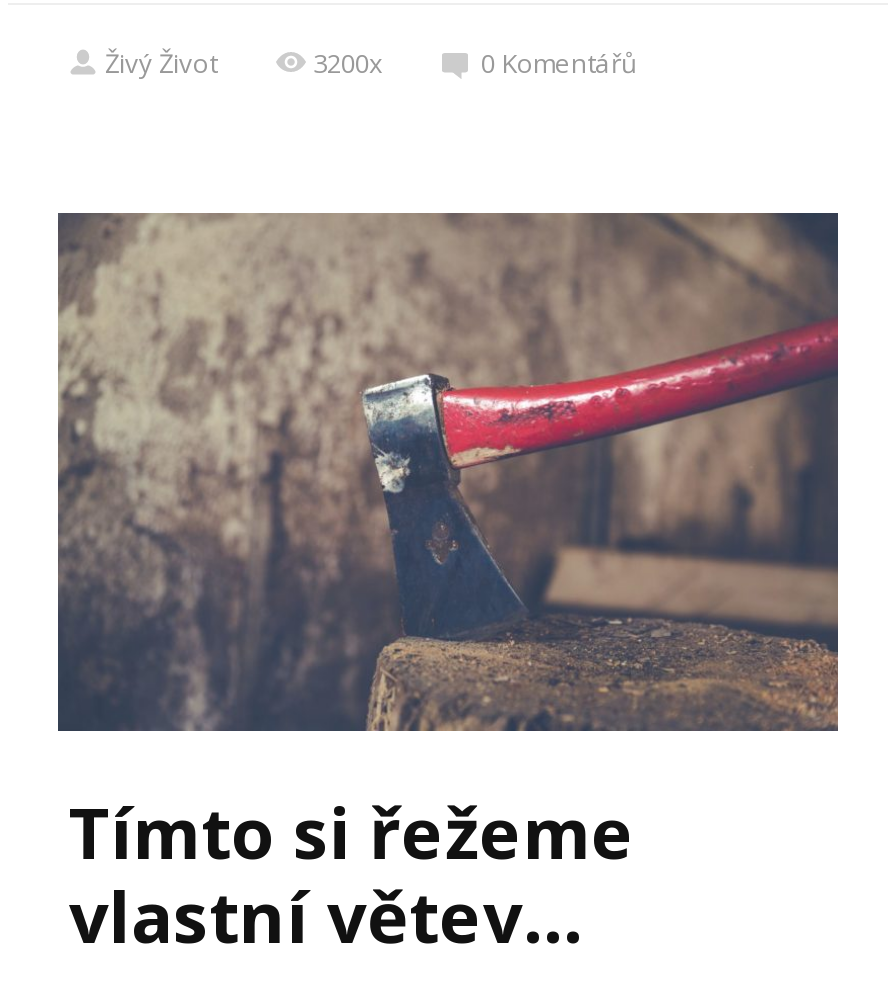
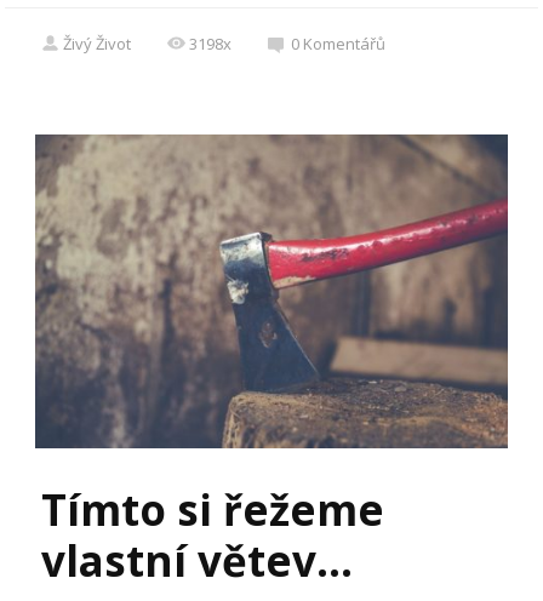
- 3200x
+ 3198x
